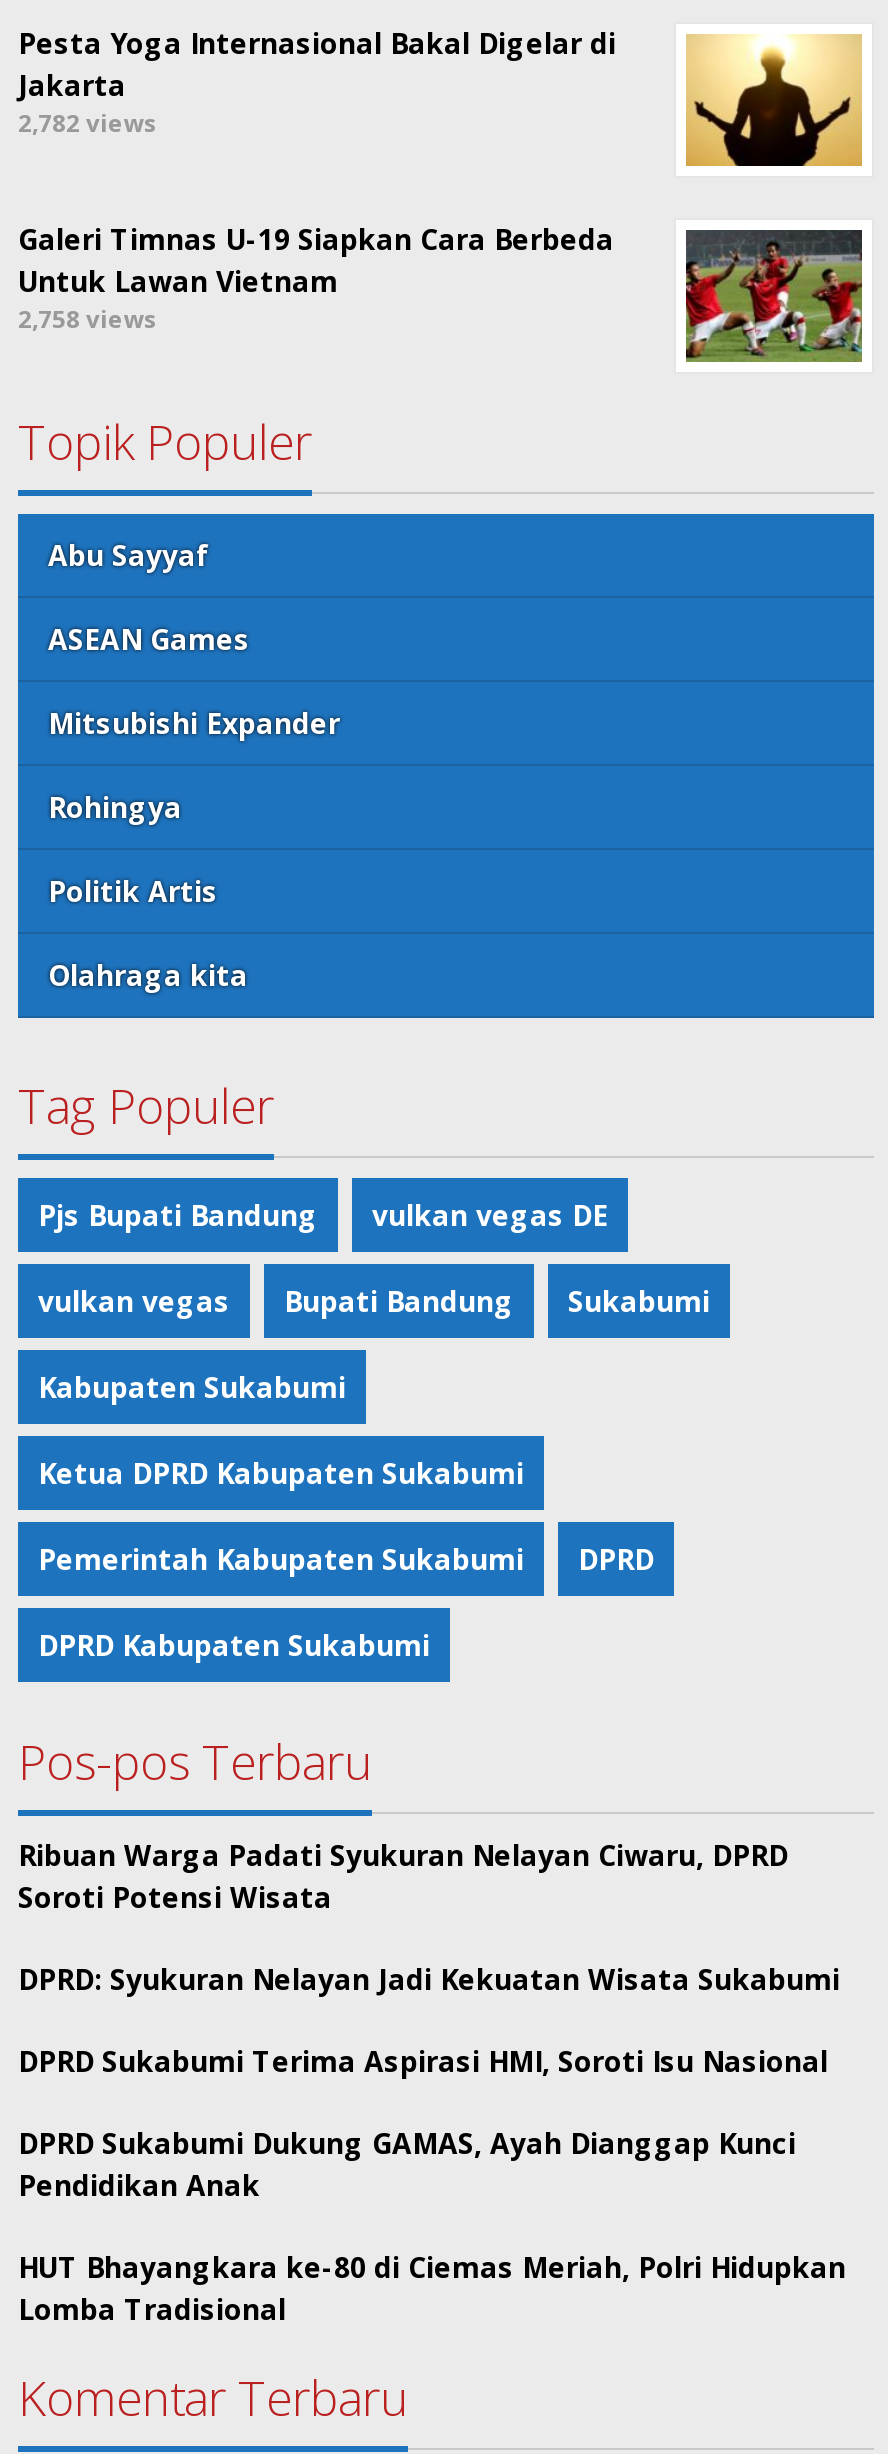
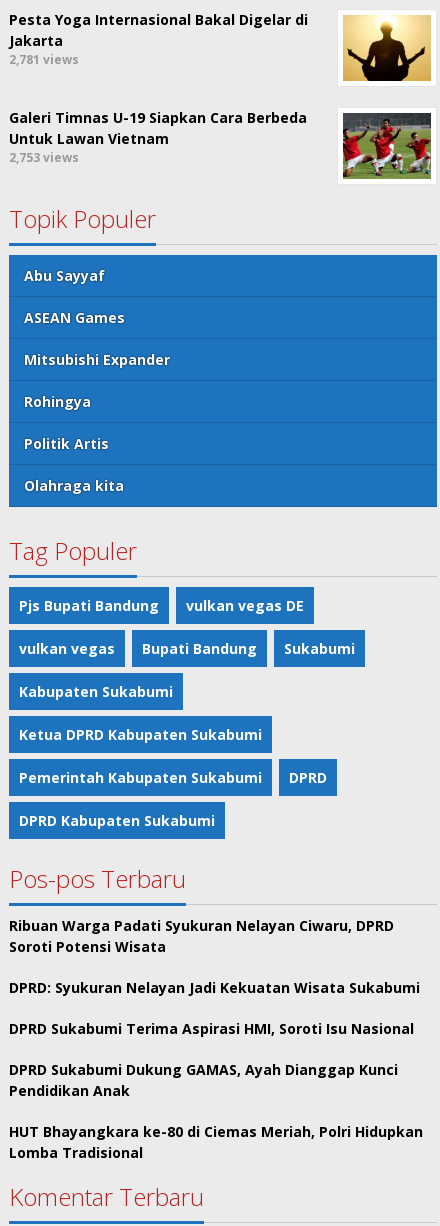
- 2,782 views
+ 2,781 views

- 2,758 views
+ 2,753 views
